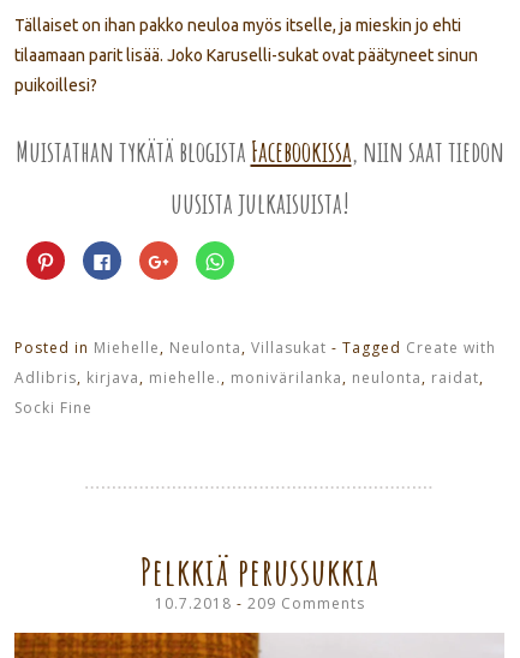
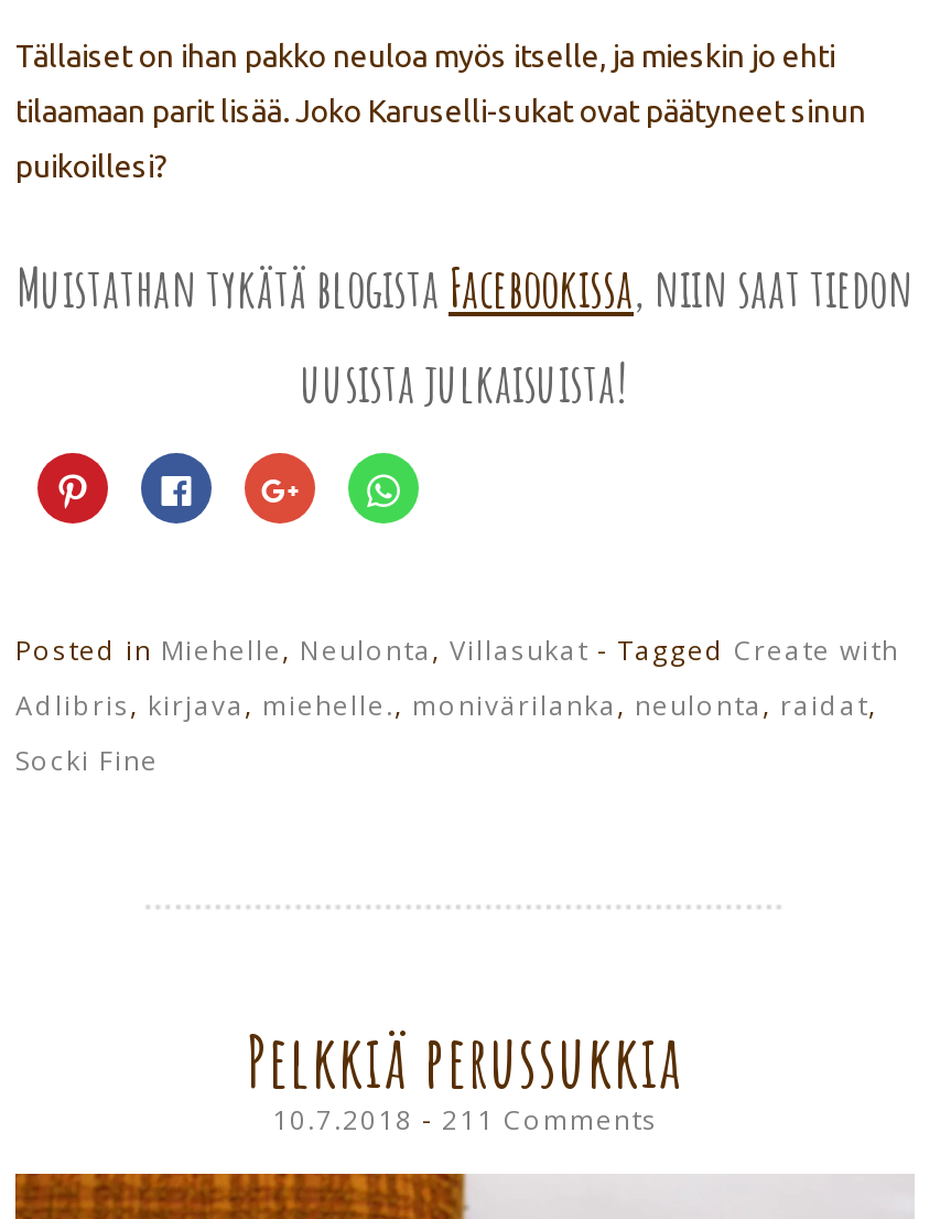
- 10.7.2018 209 Comments
+ 10.7.2018 211 Comments
